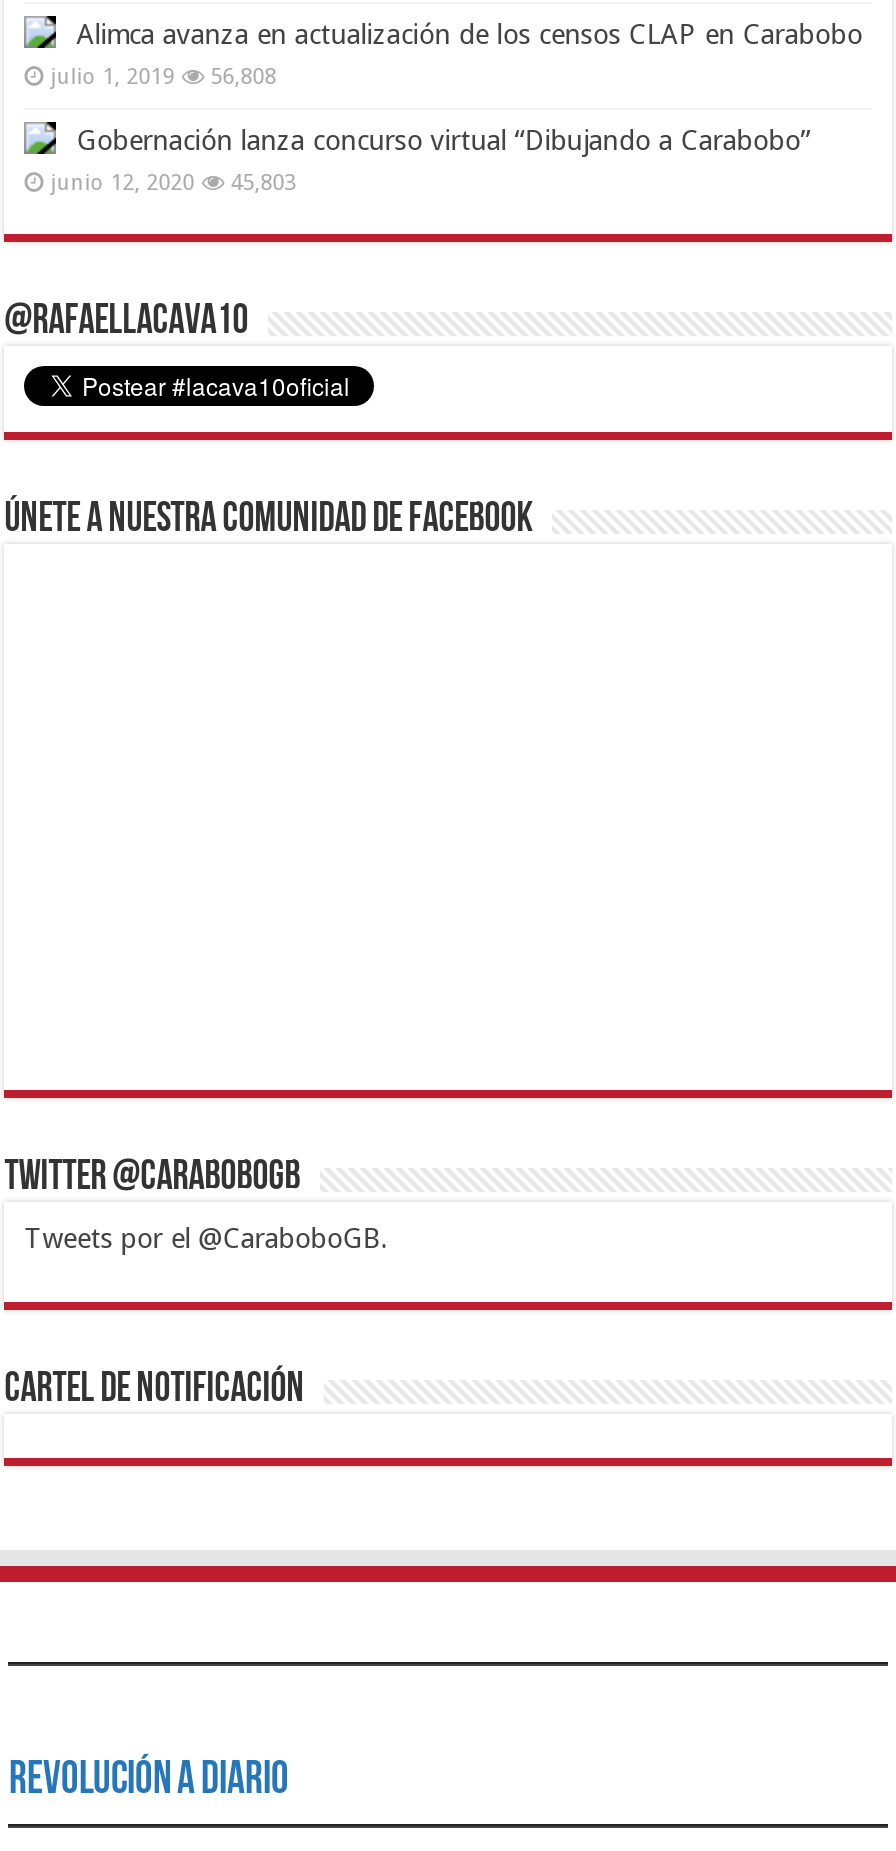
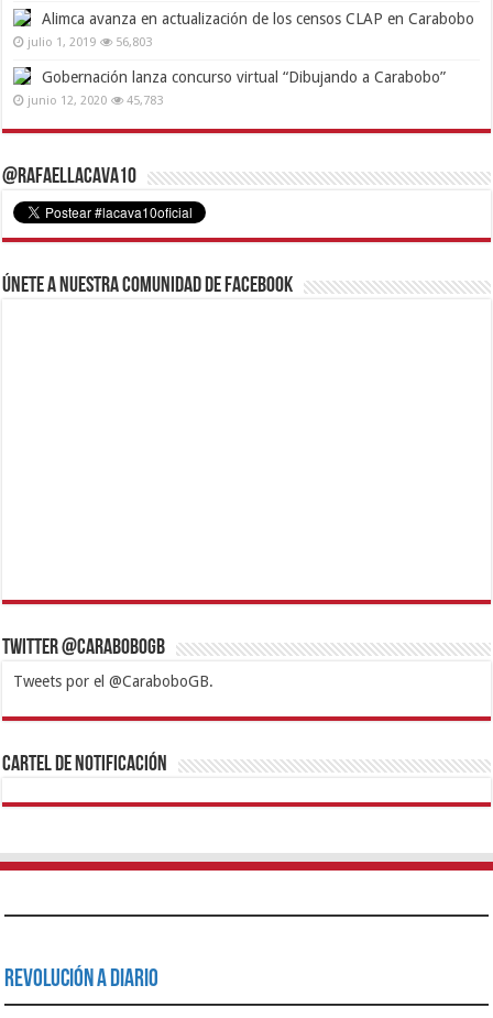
- julio 1, 2019 56,808
+ julio 1, 2019 56,803

- junio 12, 2020 45,803
+ junio 12, 2020 45,783
